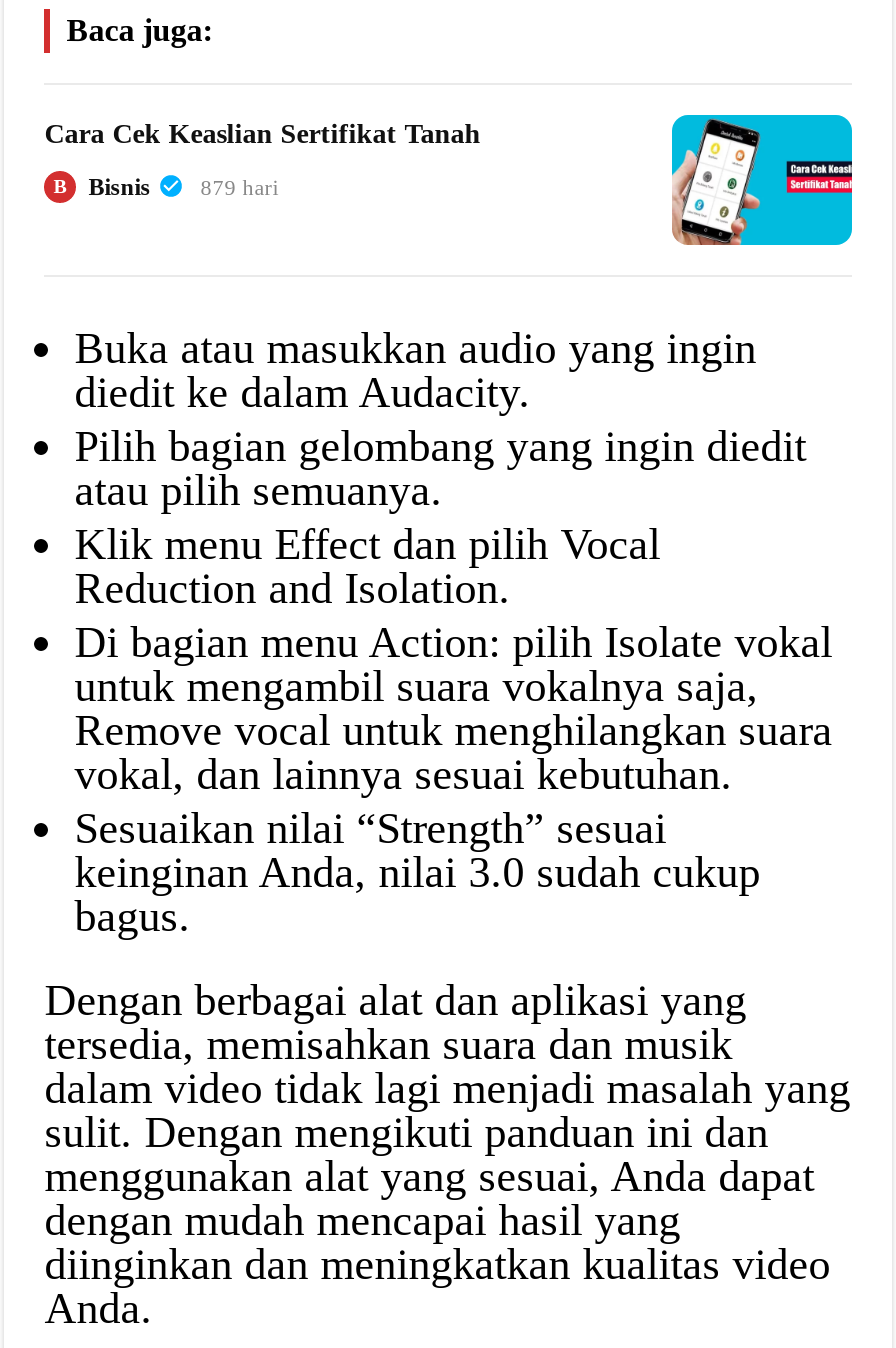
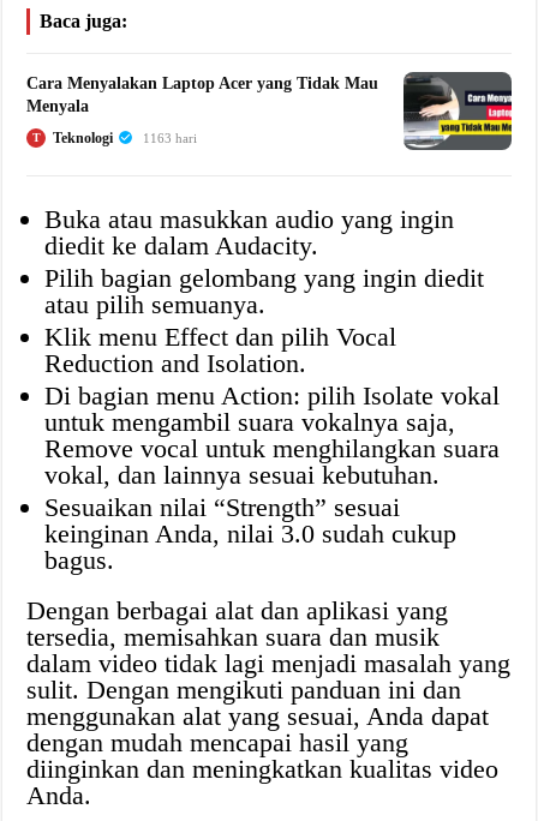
- Cara Cek Keaslian Sertifikat Tanah
+ Cara Menyalakan Laptop Acer yang Tidak Mau
+ Menyala

- [image]
+ [image]

- B
- Bisnis
- 879 hari
+ T
+ Teknologi
+ 1163 hari
